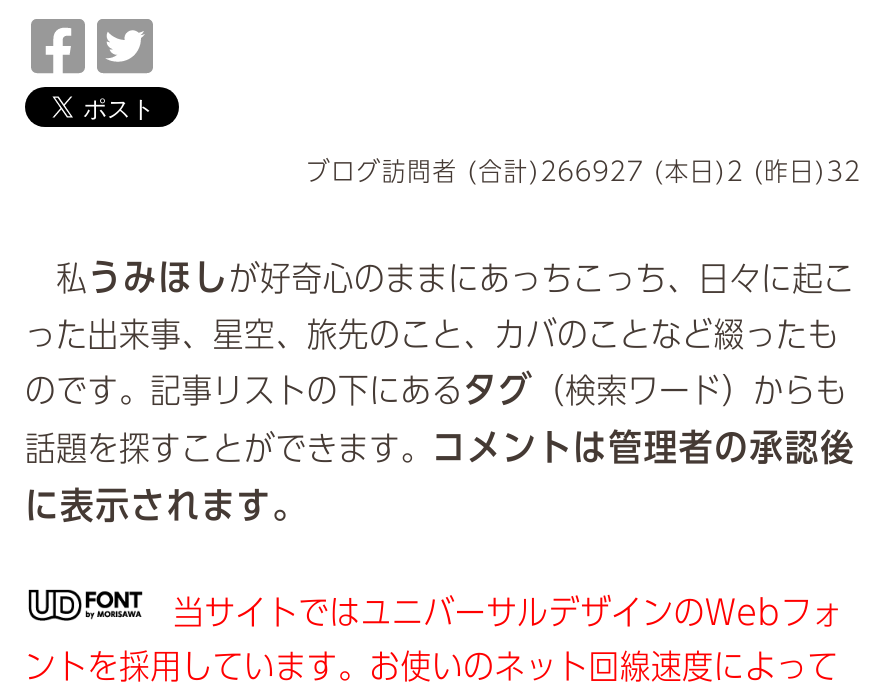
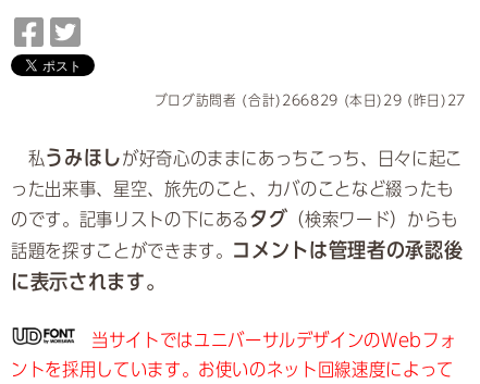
- ブログ訪問者 (合計)266927 (本日)2 (昨日)32
+ ブログ訪問者 (合計)266829 (本日)29 (昨日)27
